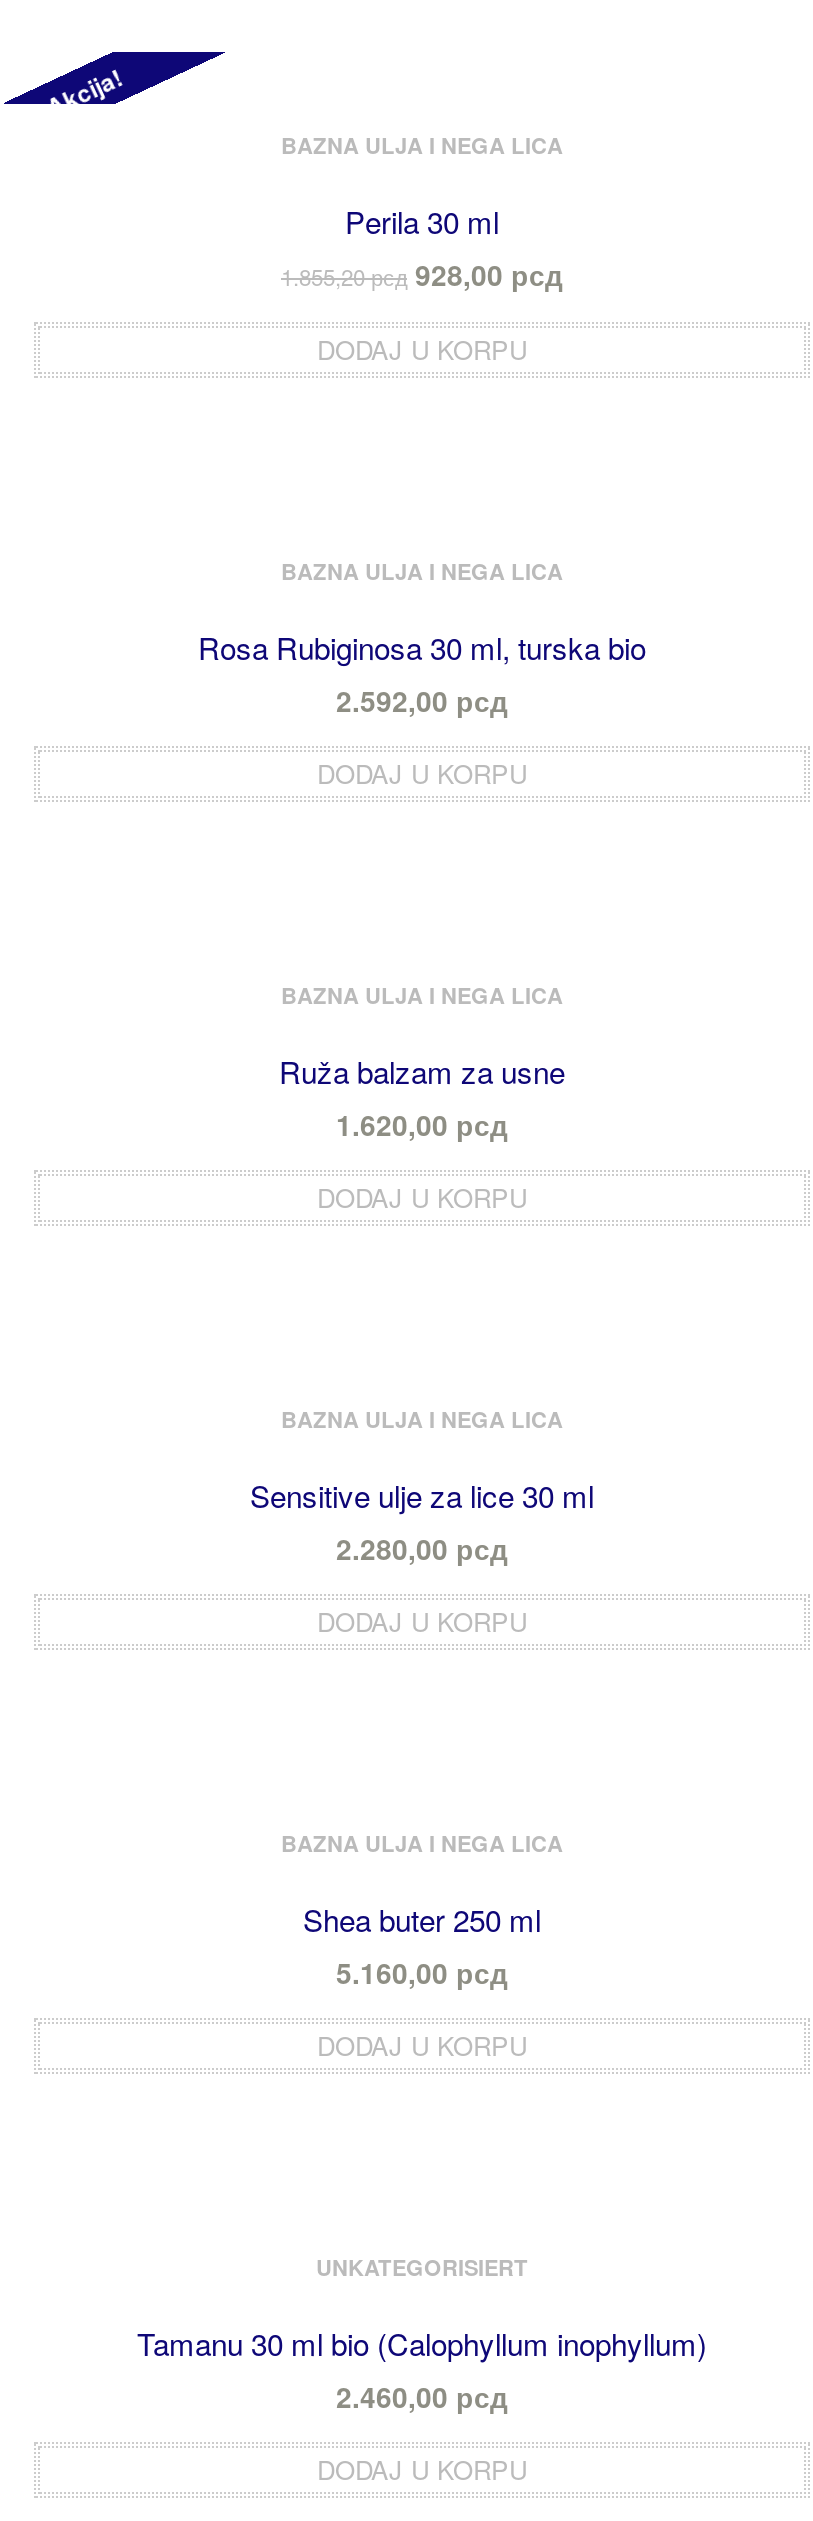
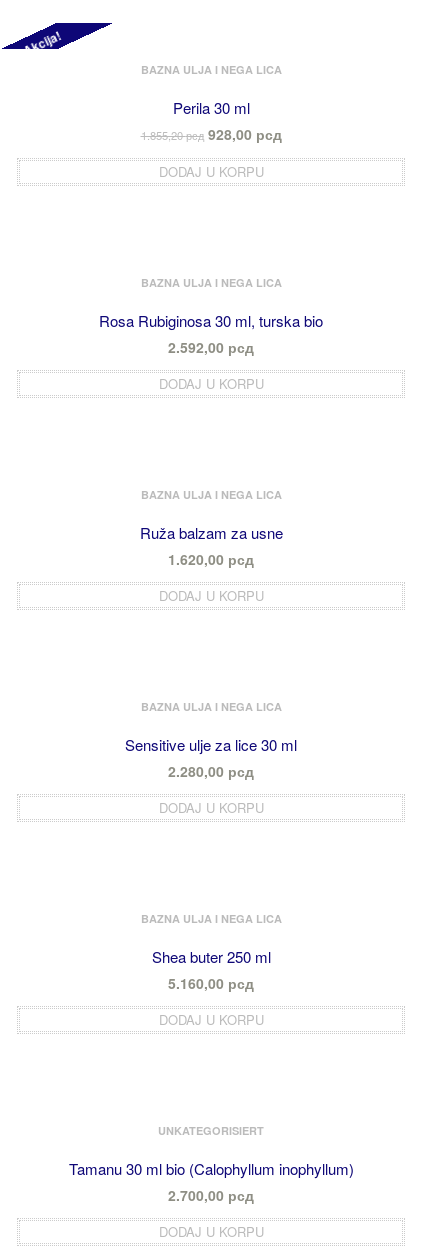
- 2.460,00 рсд
+ 2.700,00 рсд
